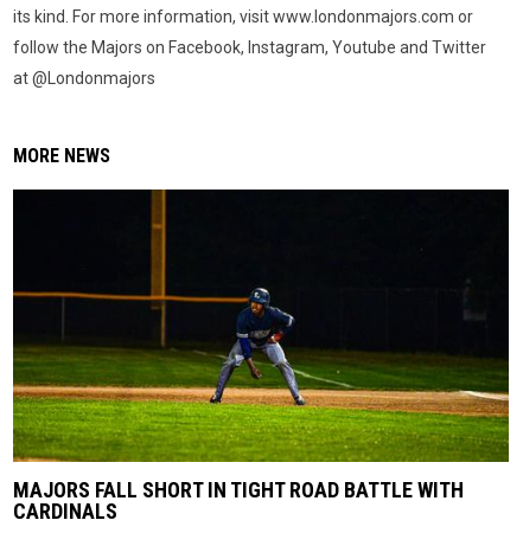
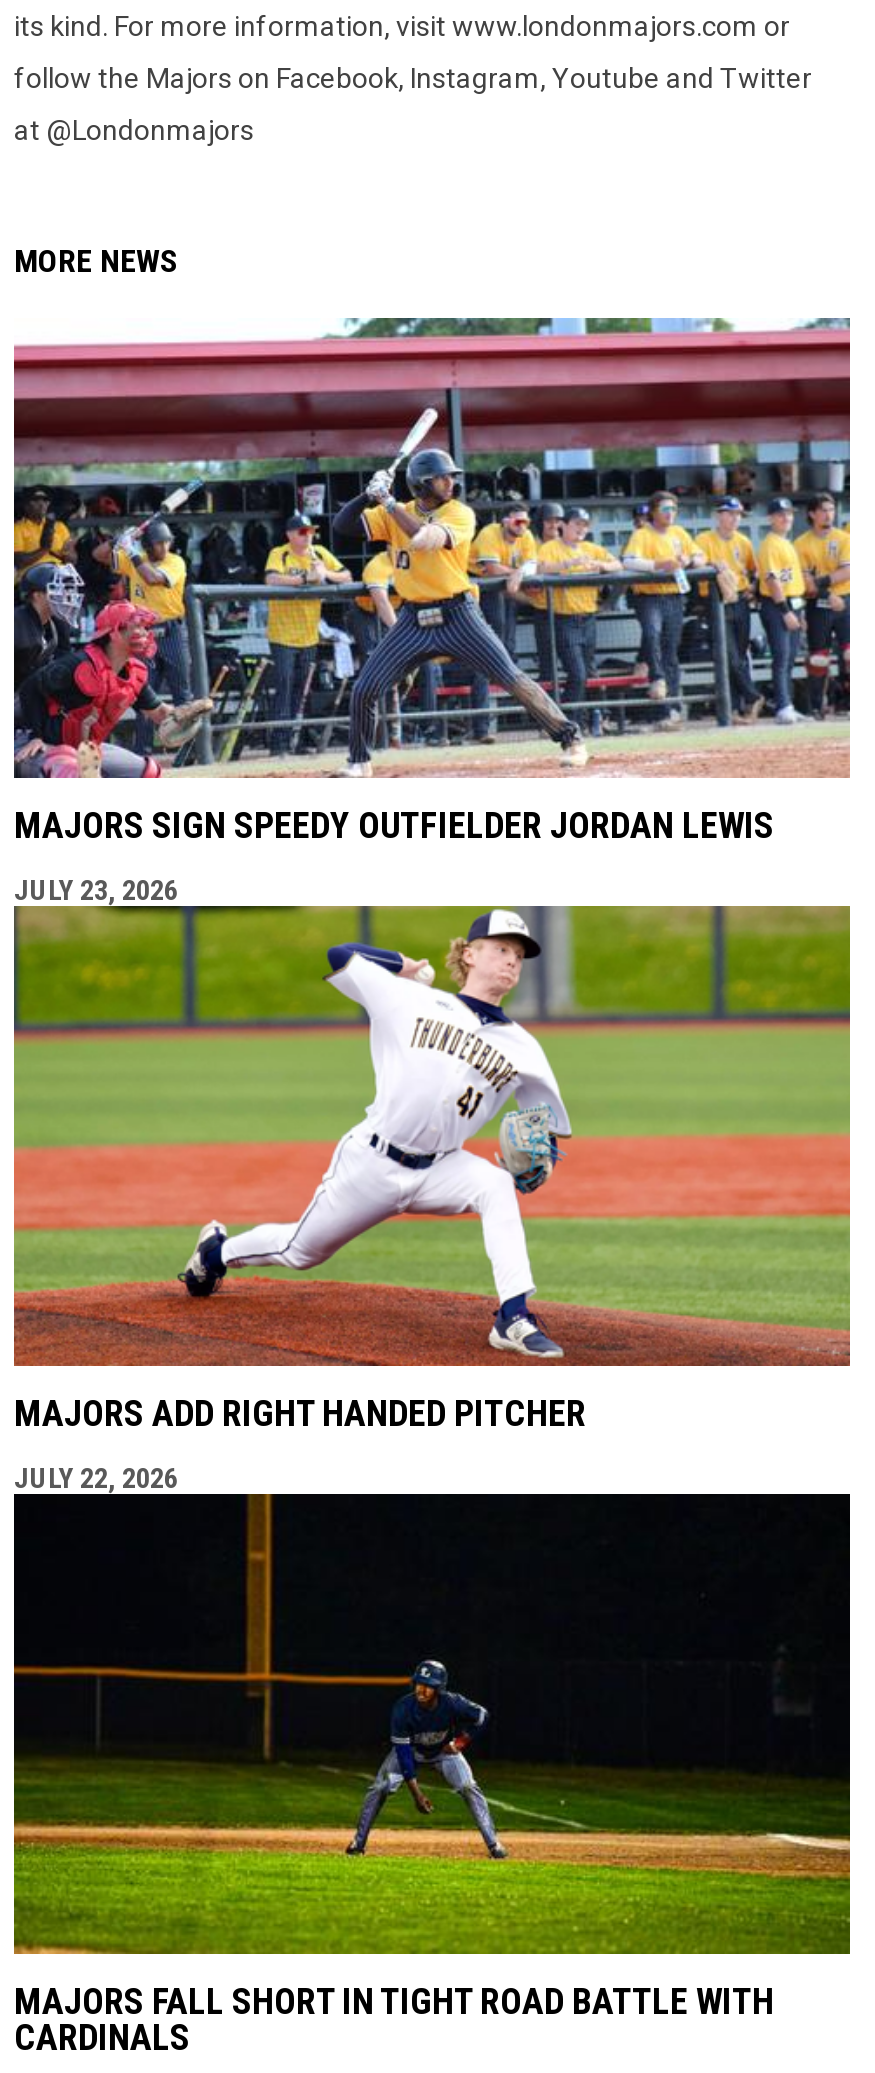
+ [image]
+ MAJORS SIGN SPEEDY OUTFIELDER JORDAN LEWIS
+ JULY 23, 2026

+ [image]
+ MAJORS ADD RIGHT HANDED PITCHER
+ JULY 22, 2026
